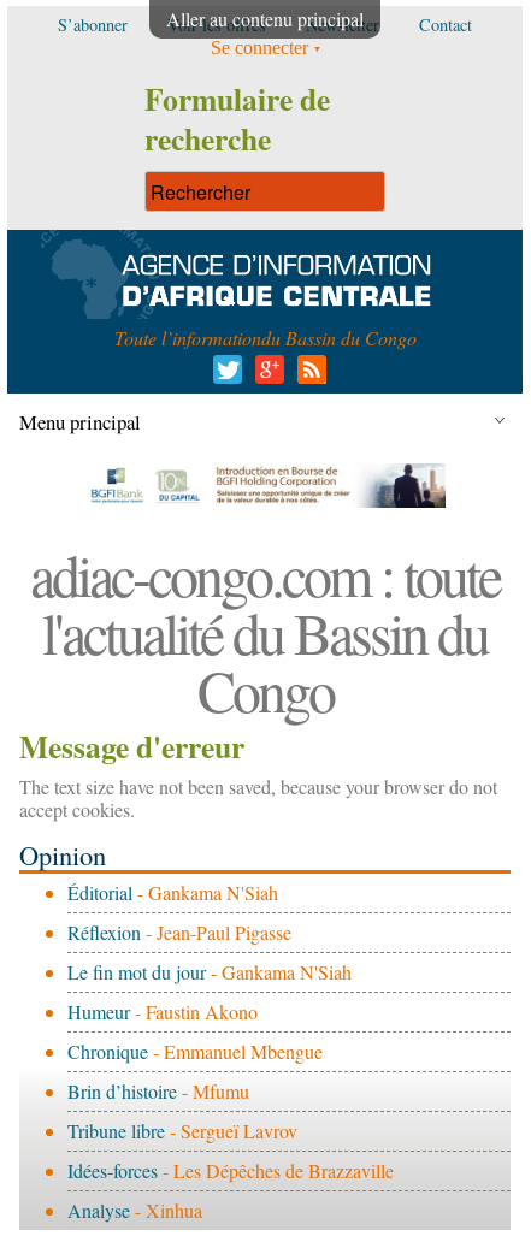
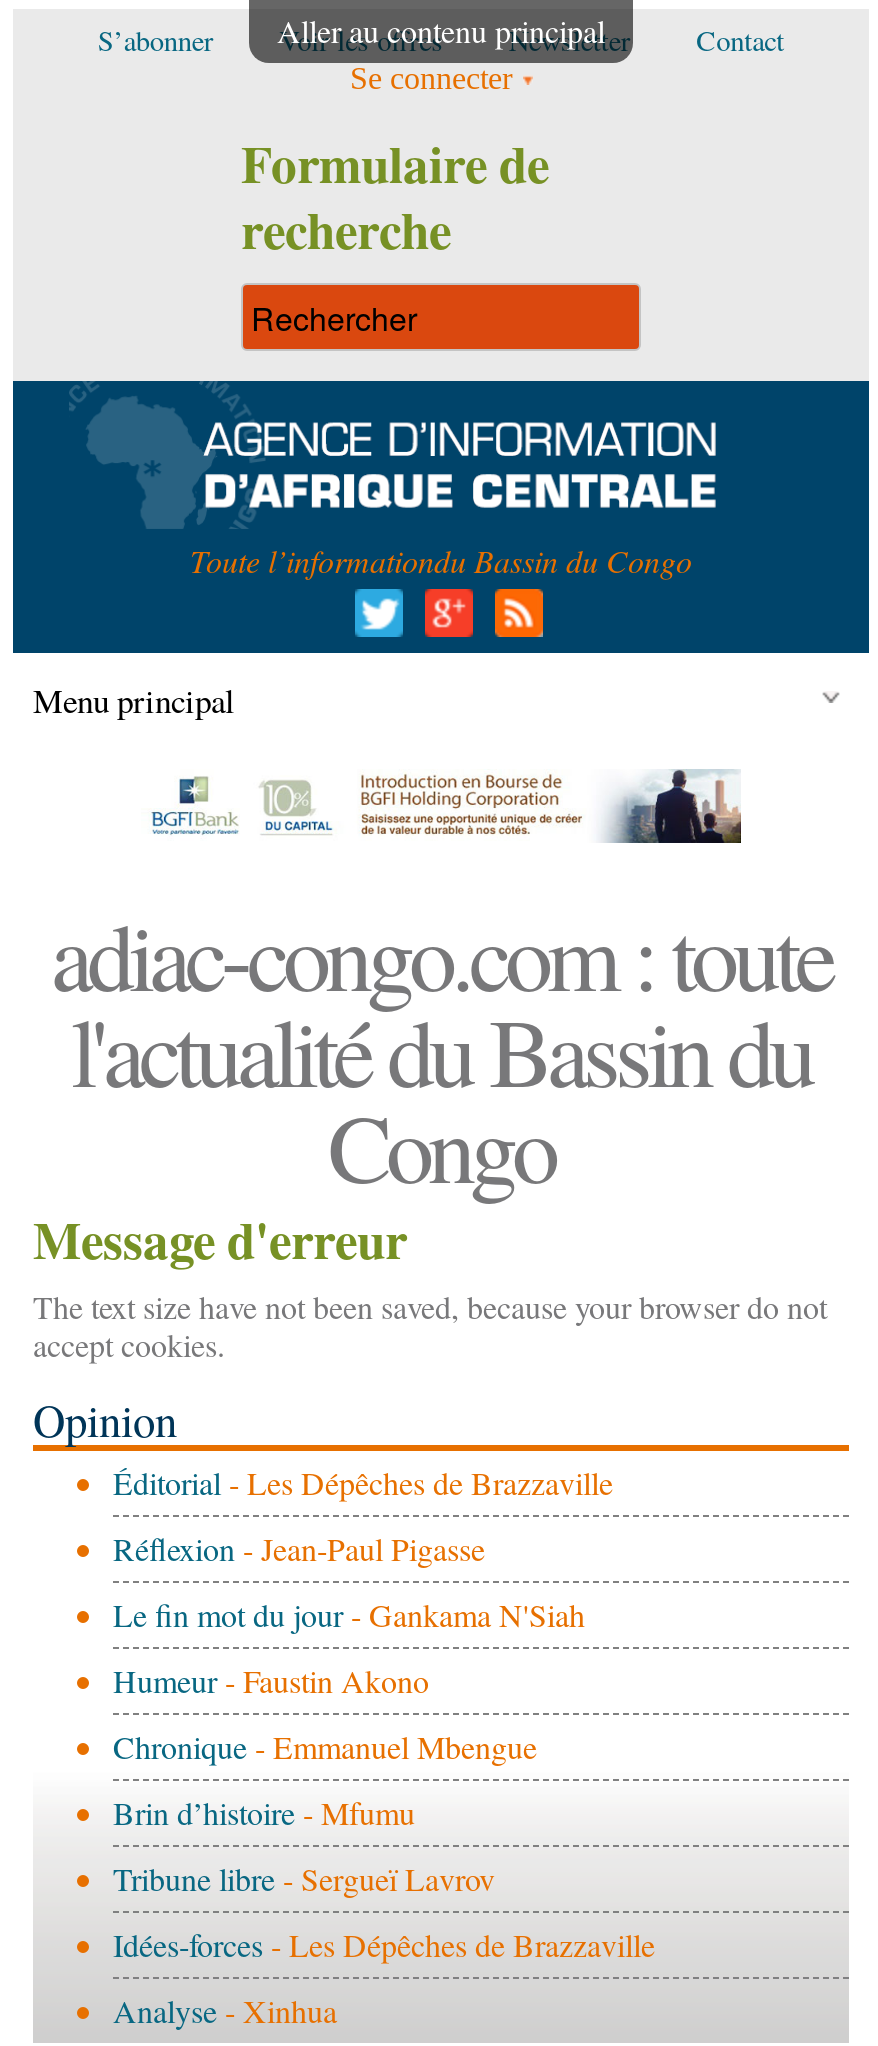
- Éditorial - Gankama N'Siah
+ Éditorial - Les Dépêches de Brazzaville
